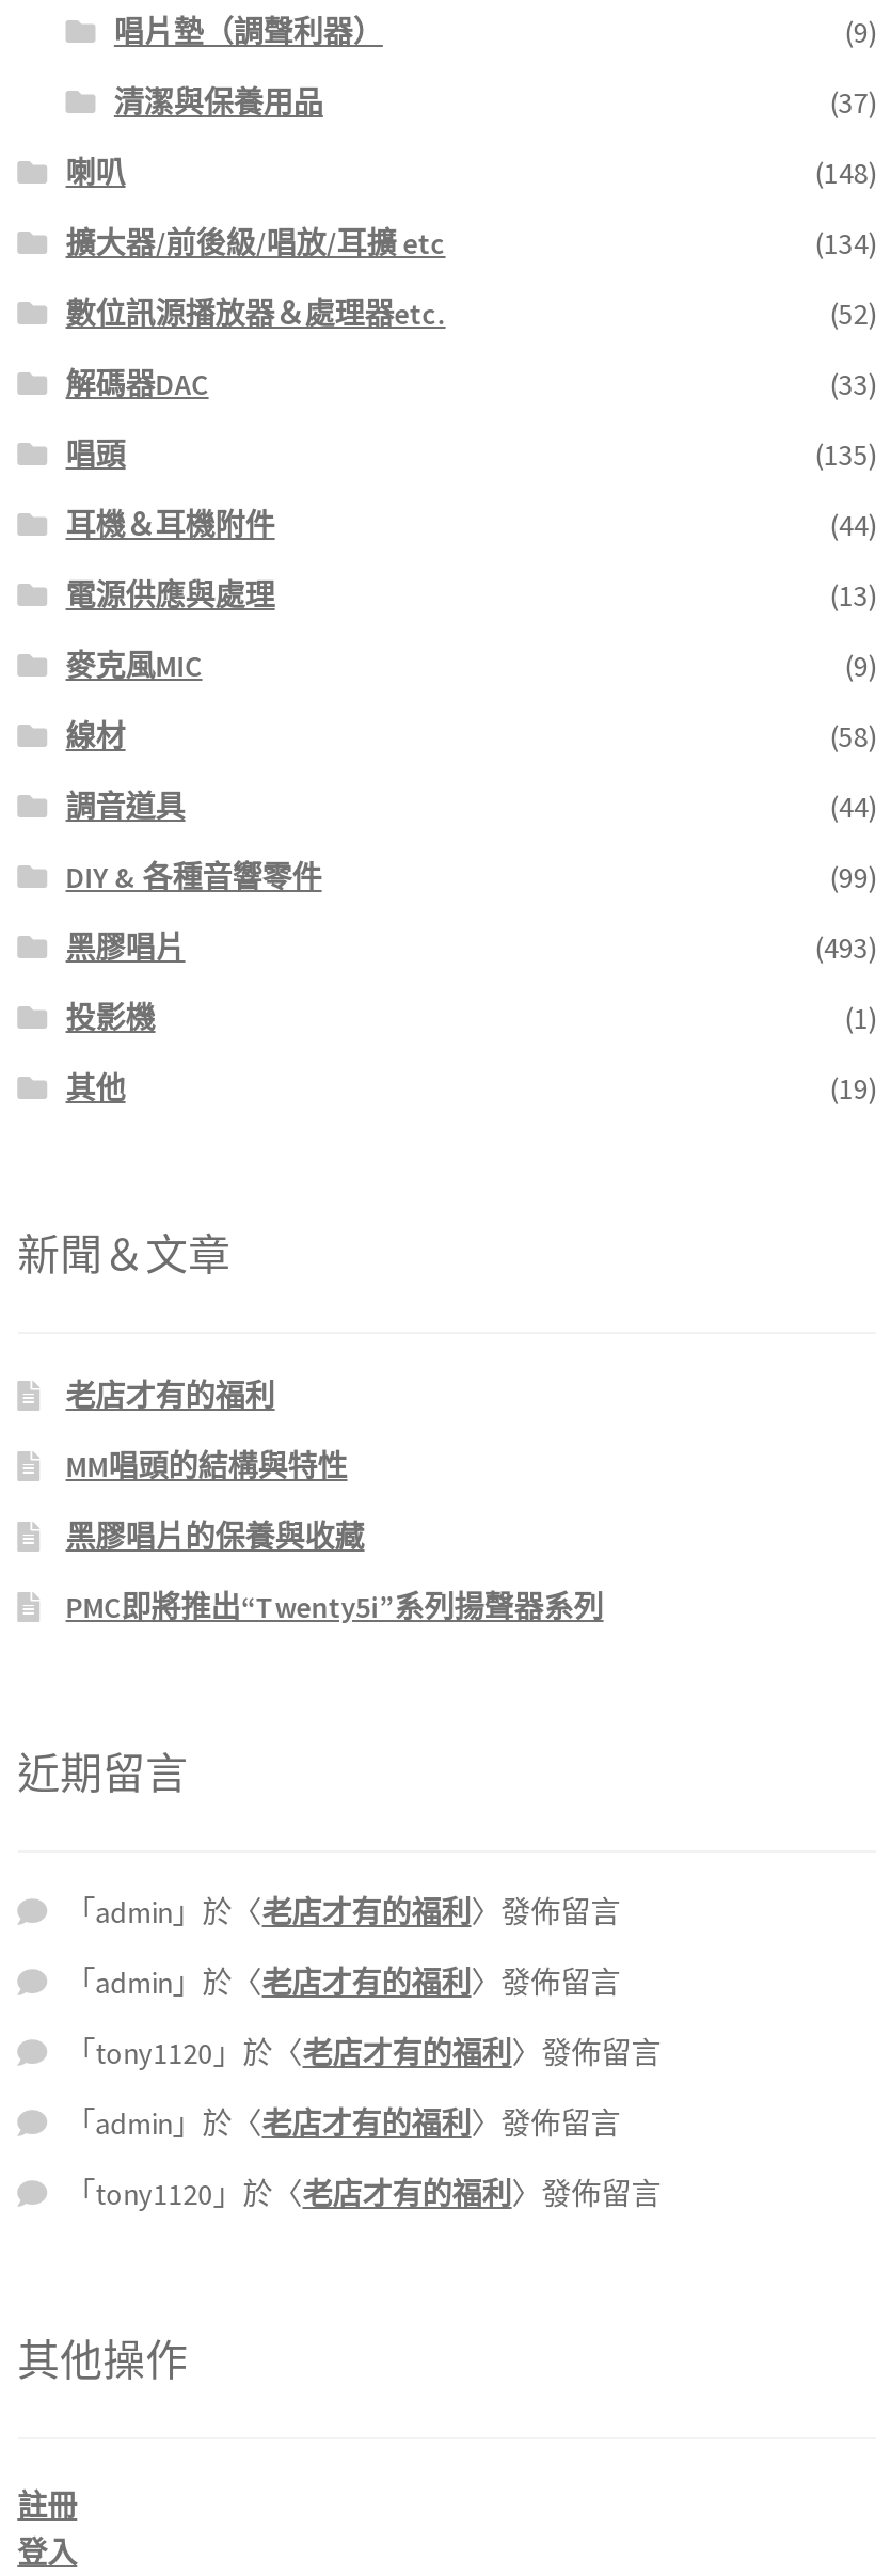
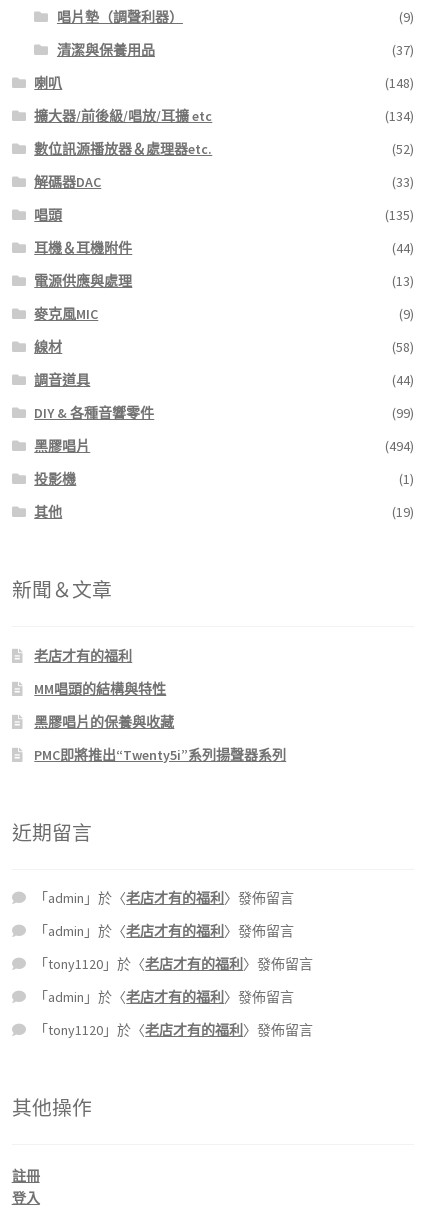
- (493)
+ (494)
